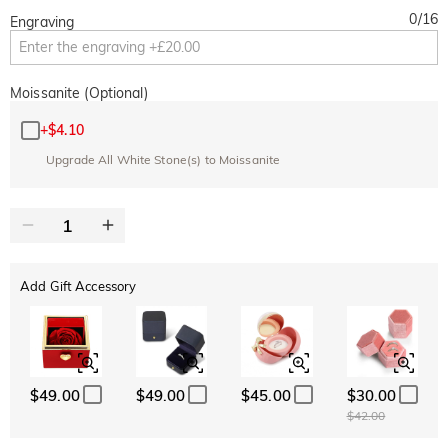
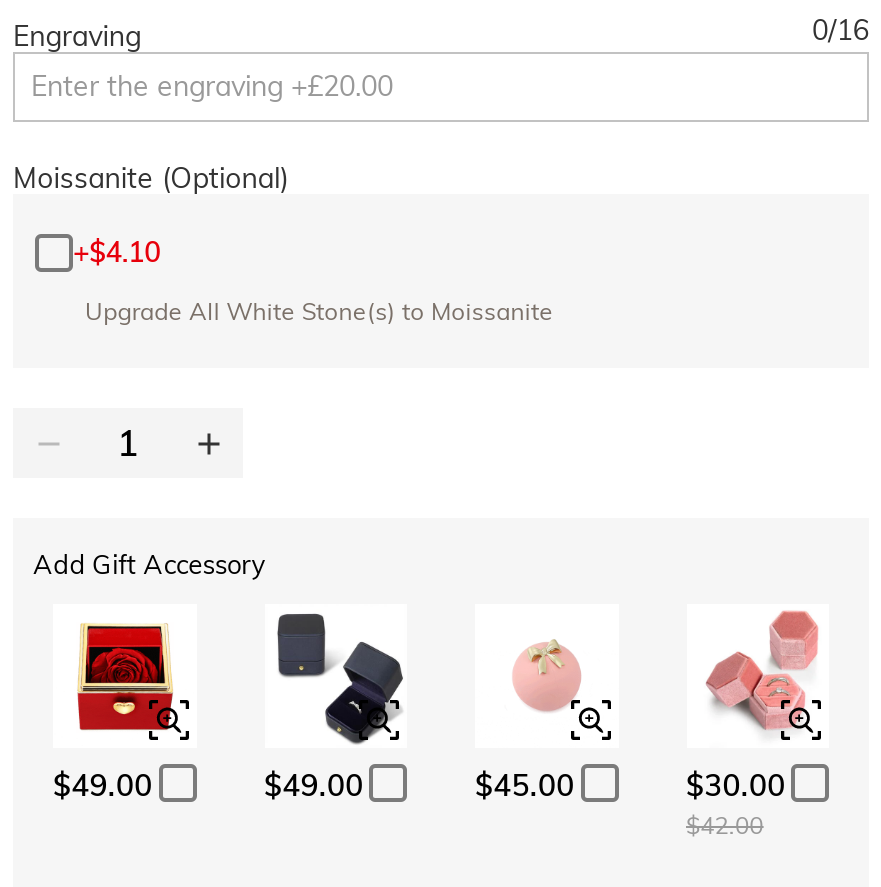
- [image]
+ [image]
